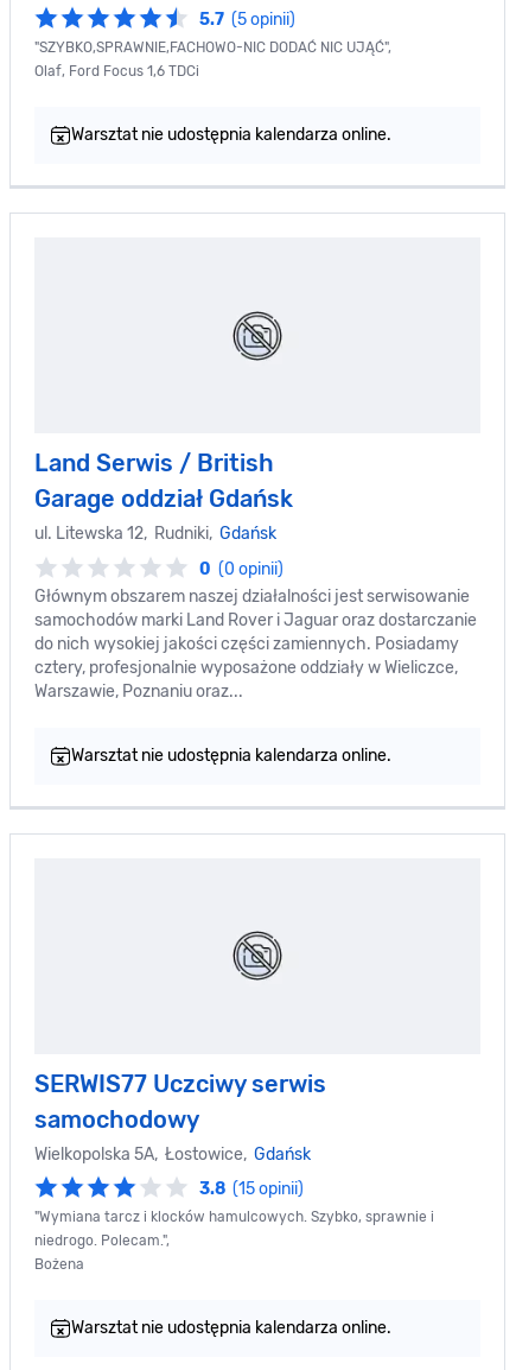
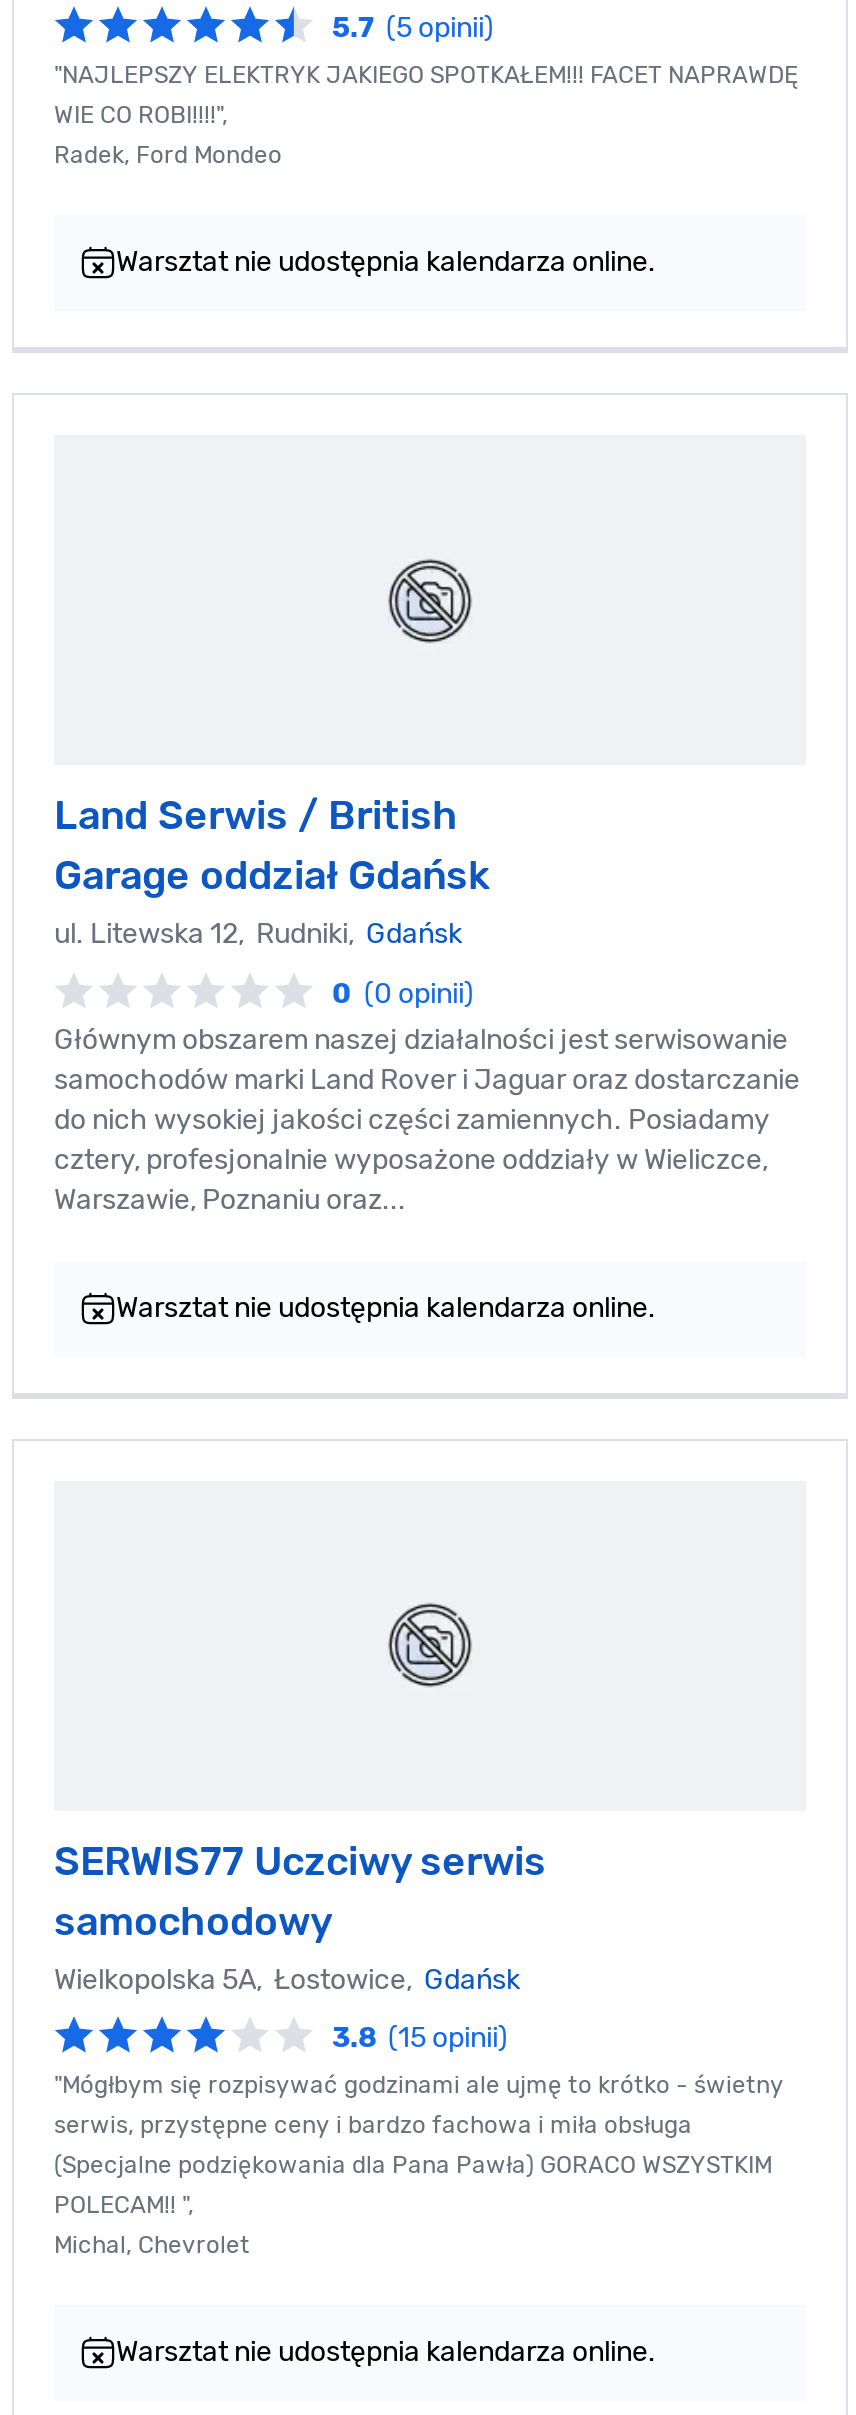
- "SZYBKO,SPRAWNIE,FACHOWO-NIC DODAĆ NIC UJĄĆ",
- Olaf, Ford Focus 1,6 TDCi
+ "NAJLEPSZY ELEKTRYK JAKIEGO SPOTKAŁEM!!! FACET NAPRAWDĘ
+ WIE CO ROBI!!!!",
+ Radek, Ford Mondeo

- "Wymiana tarcz i klocków hamulcowych. Szybko, sprawnie i
- niedrogo. Polecam.",
- Bożena
+ "Mógłbym się rozpisywać godzinami ale ujmę to krótko - świetny
+ serwis, przystępne ceny i bardzo fachowa i miła obsługa
+ (Specjalne podziękowania dla Pana Pawła) GORACO WSZYSTKIM
+ POLECAM!! ",
+ Michal, Chevrolet
